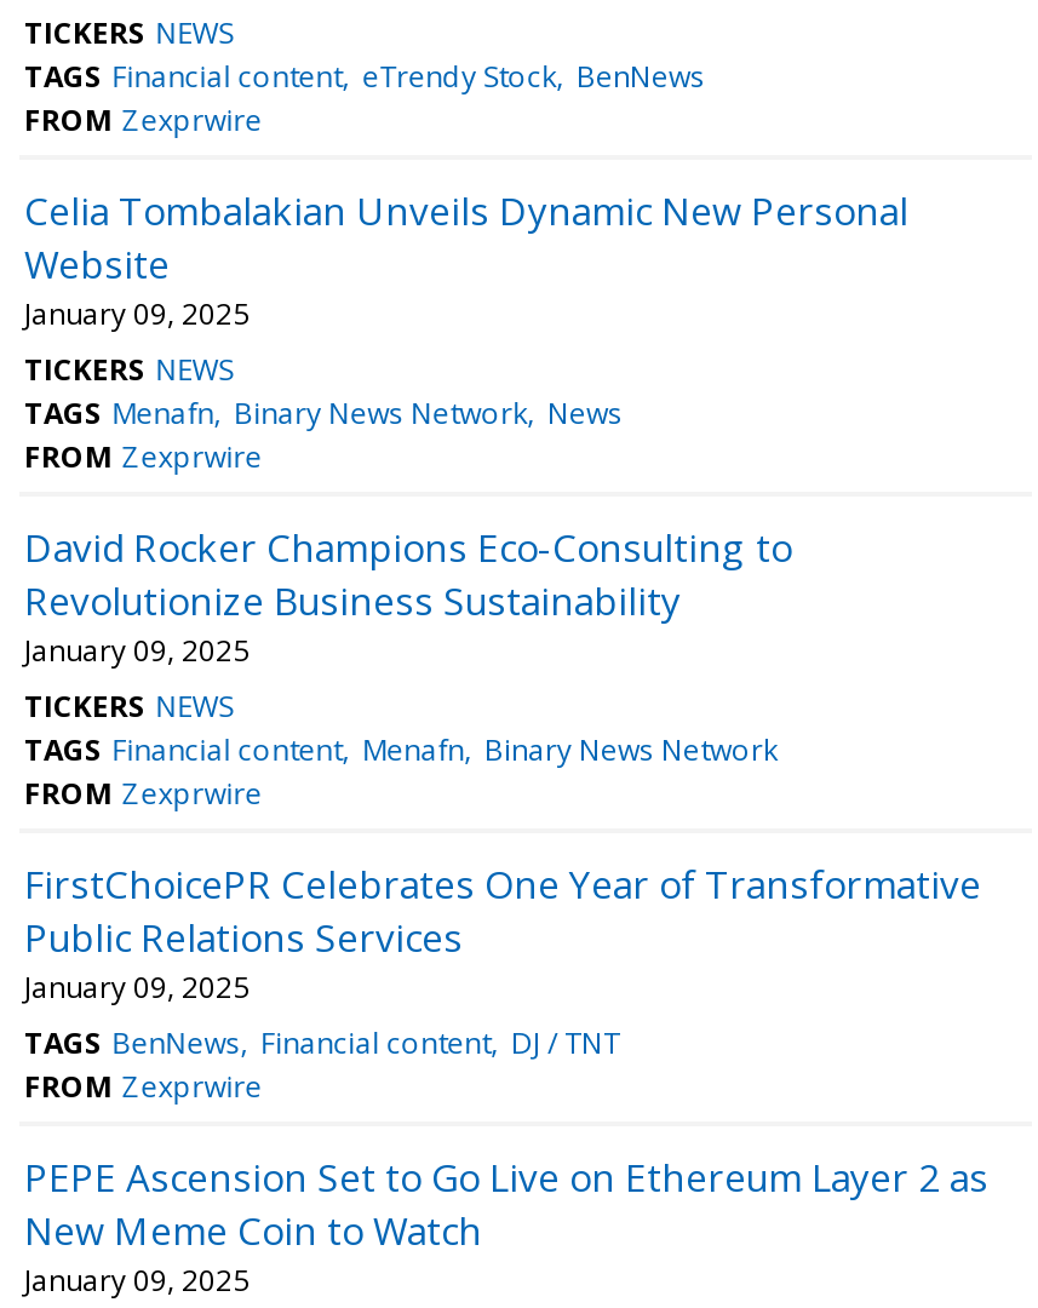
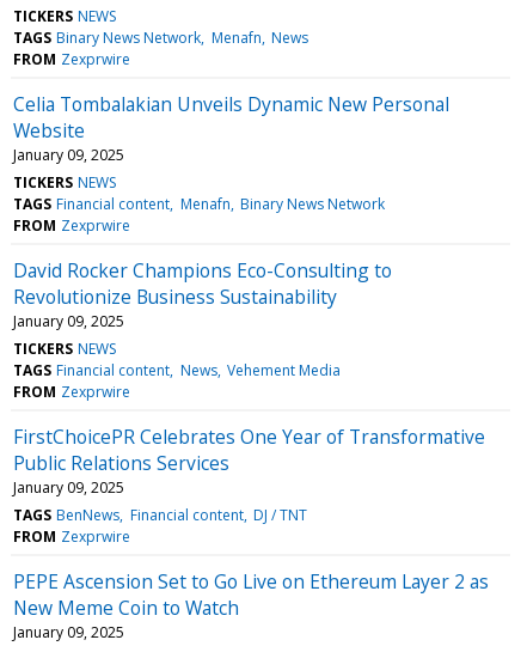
- TAGS Financial content eTrendy Stock BenNews
+ TAGS Binary News Network Menafn News

- TAGS Menafn Binary News Network News

moved up: TAGS Financial content Menafn Binary News Network

+ TAGS Financial content News Vehement Media
